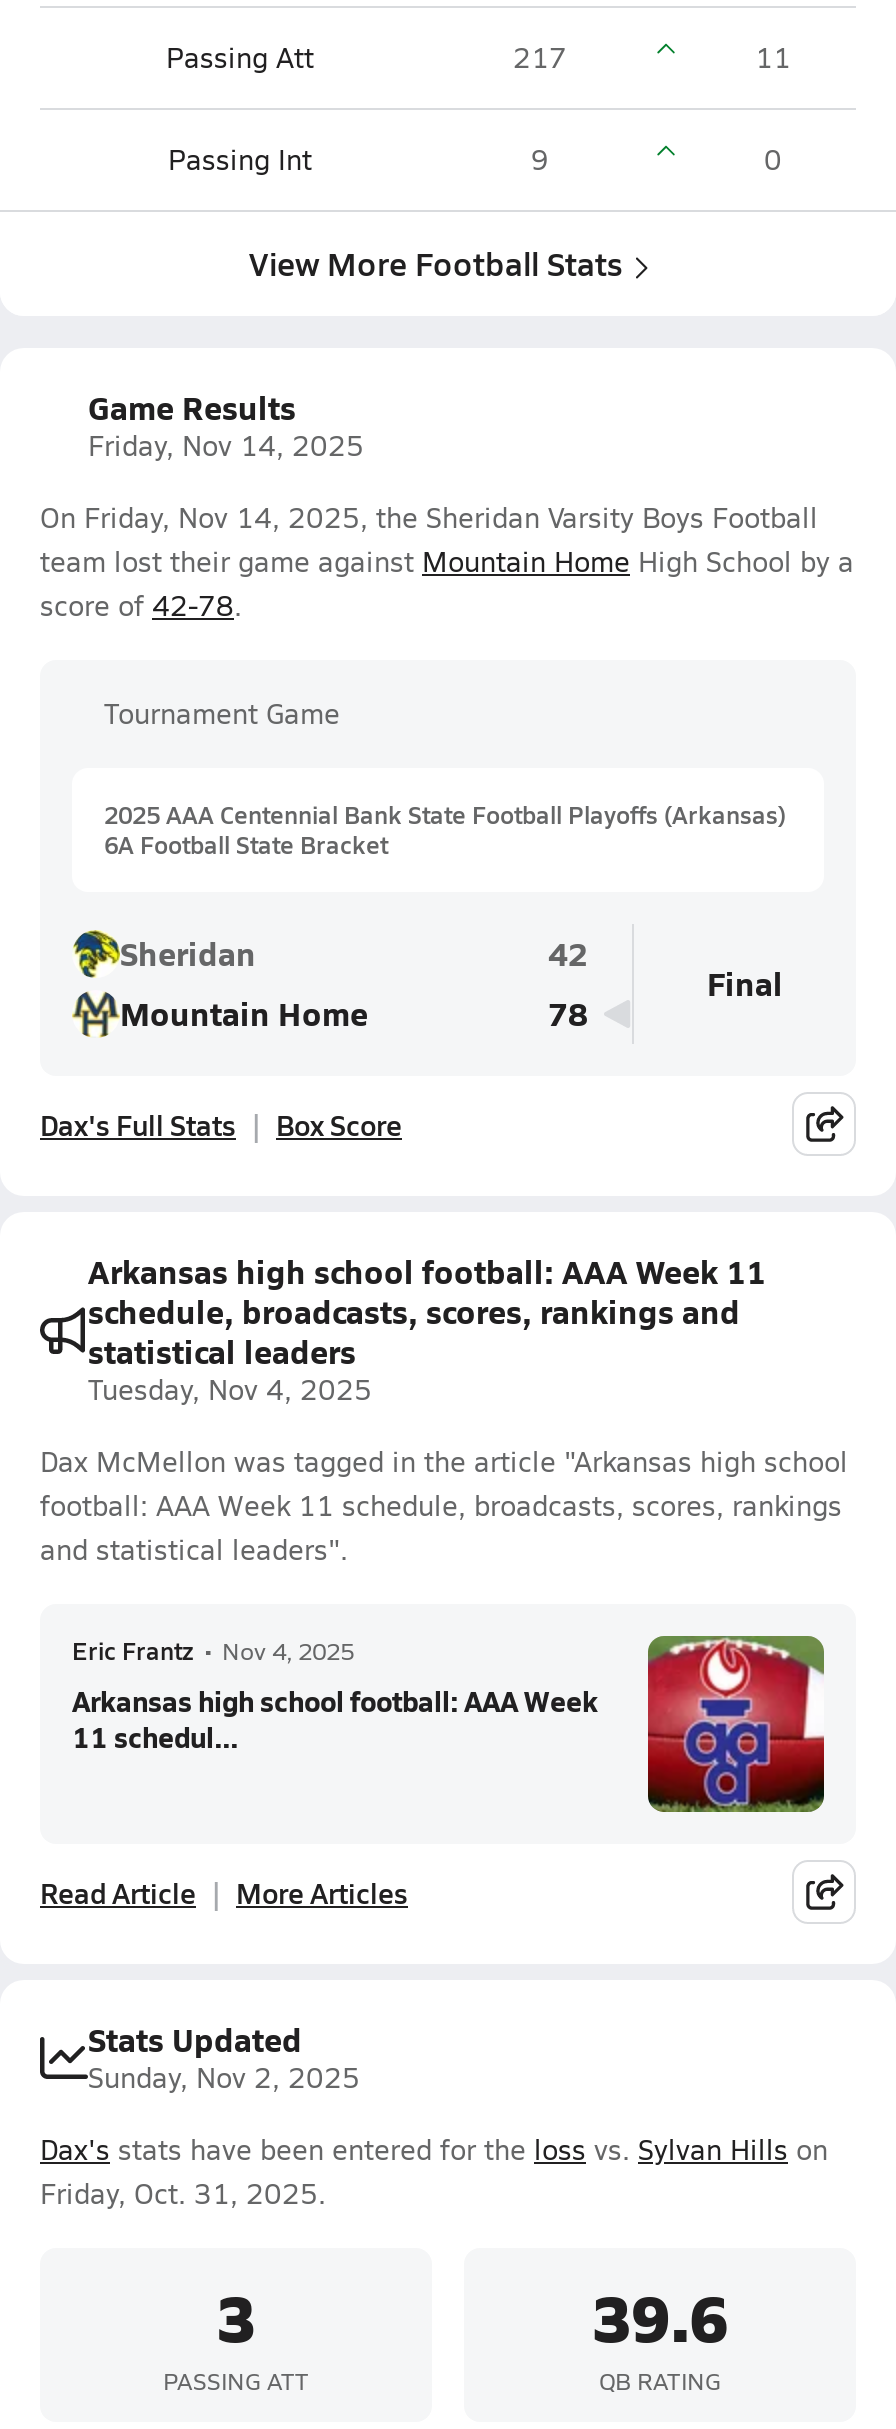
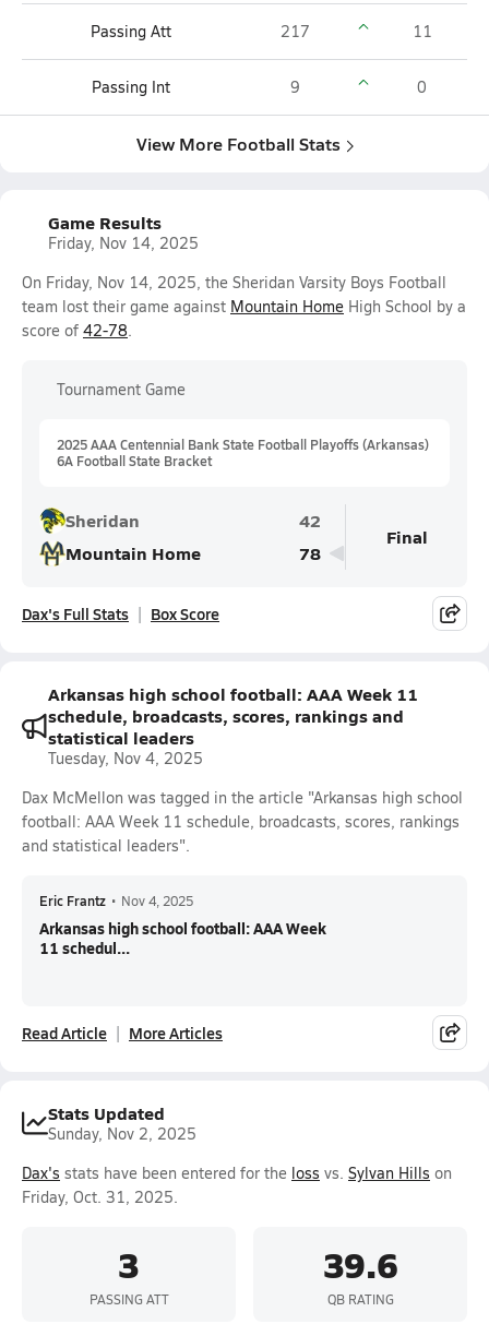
- [image]
